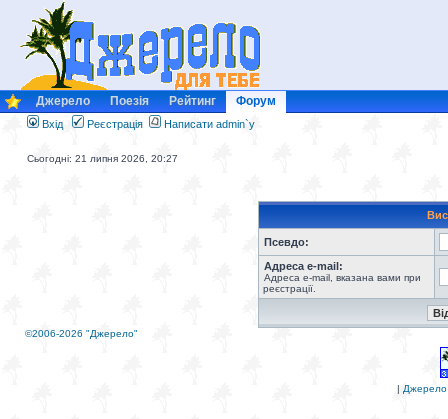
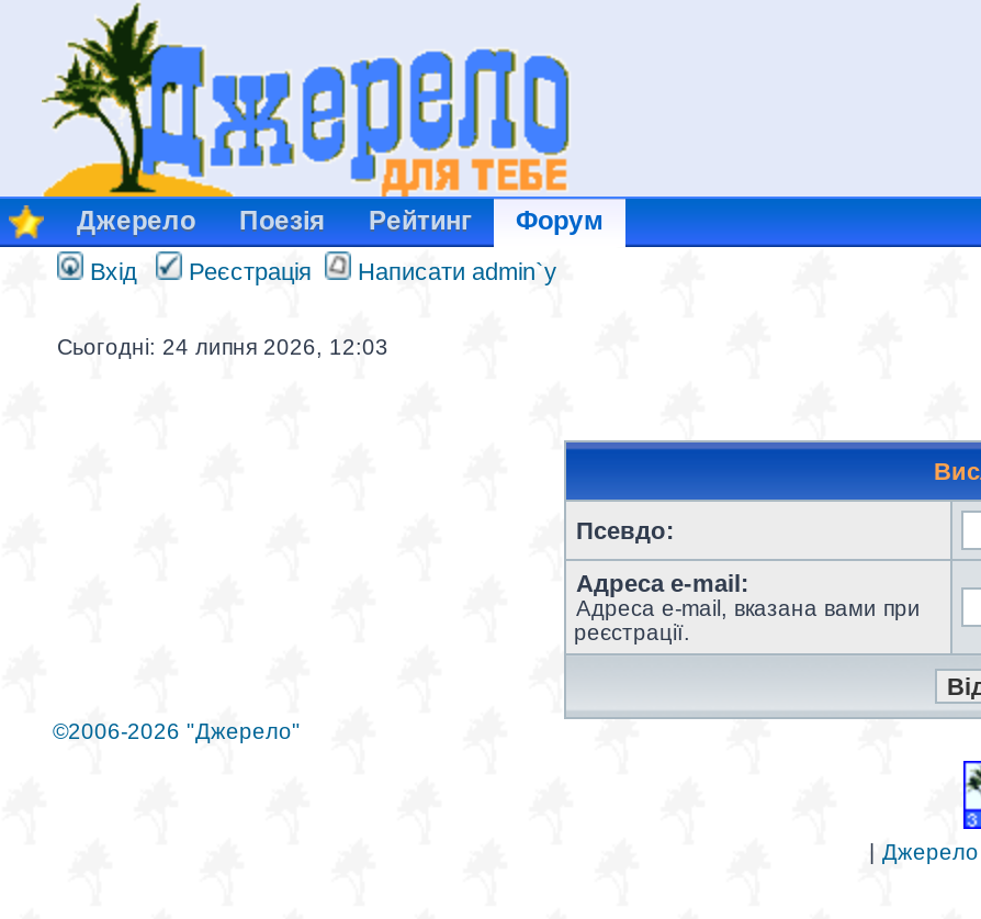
- Сьогодні: 21 липня 2026, 20:27
+ Сьогодні: 24 липня 2026, 12:03
